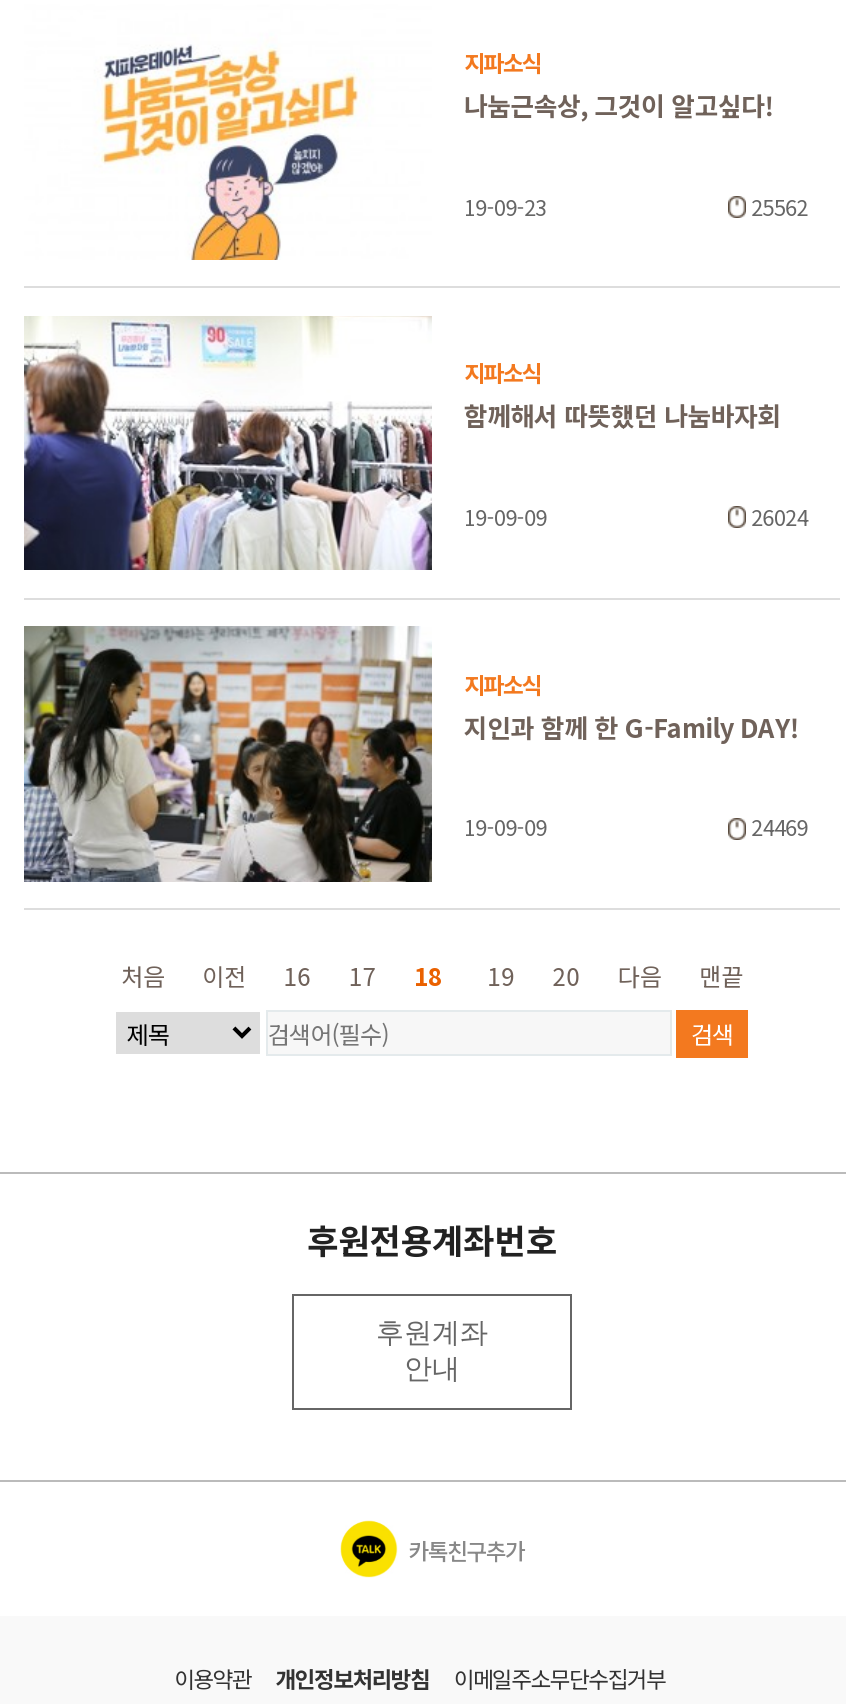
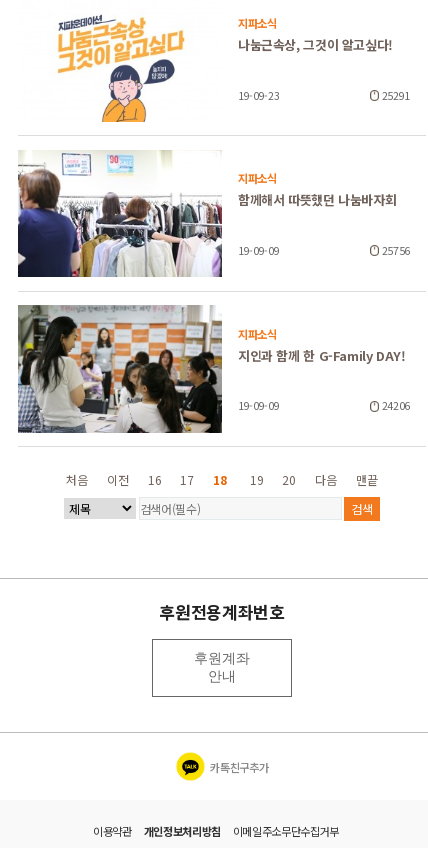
- 25562
+ 25291

- 26024
+ 25756

- 24469
+ 24206
